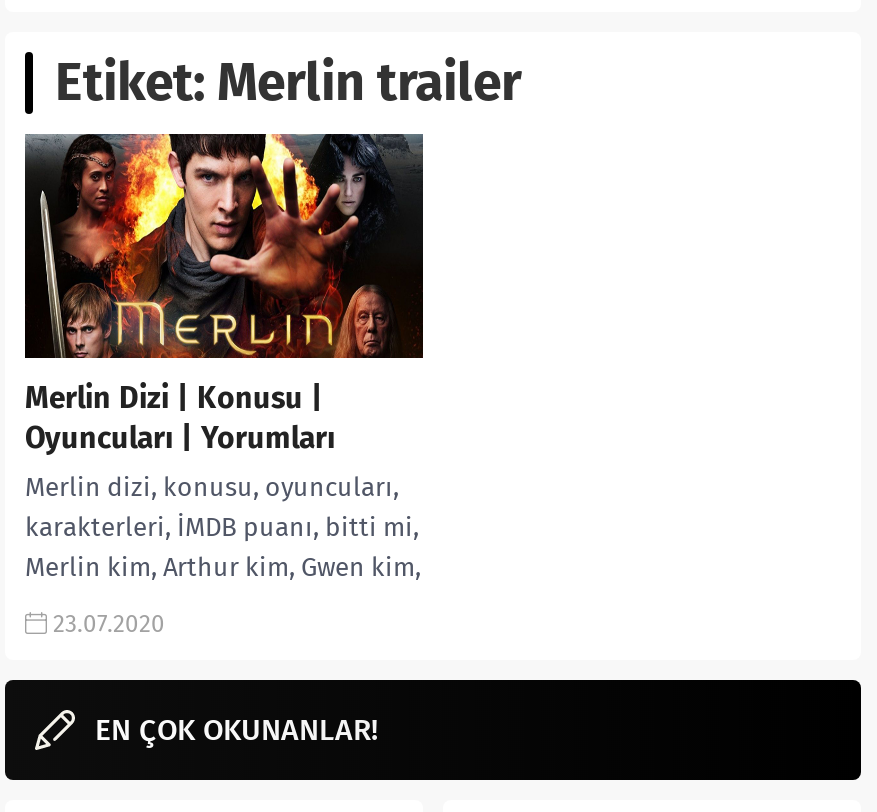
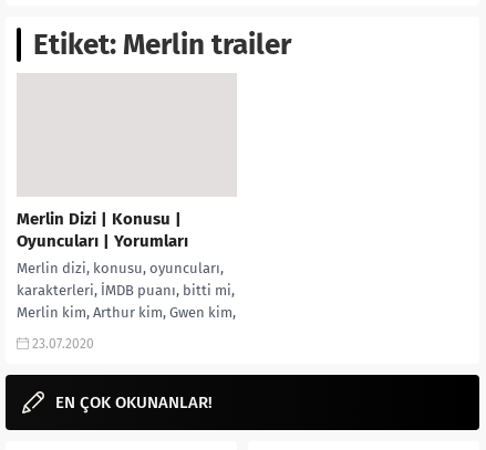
- [image]
